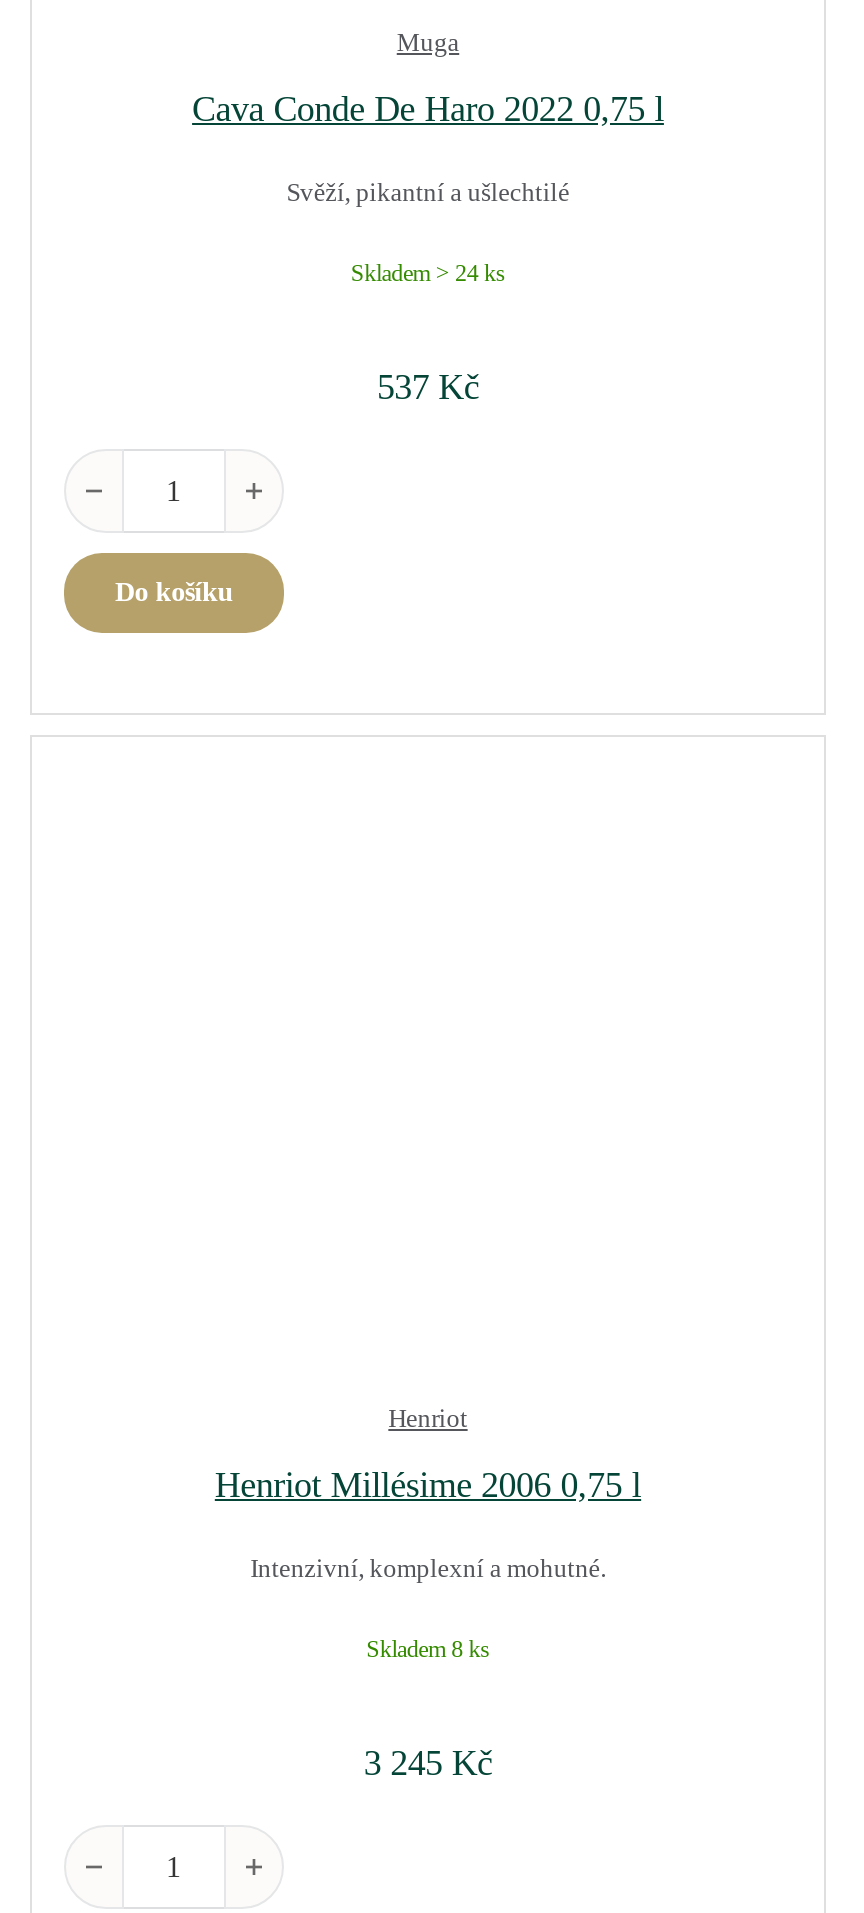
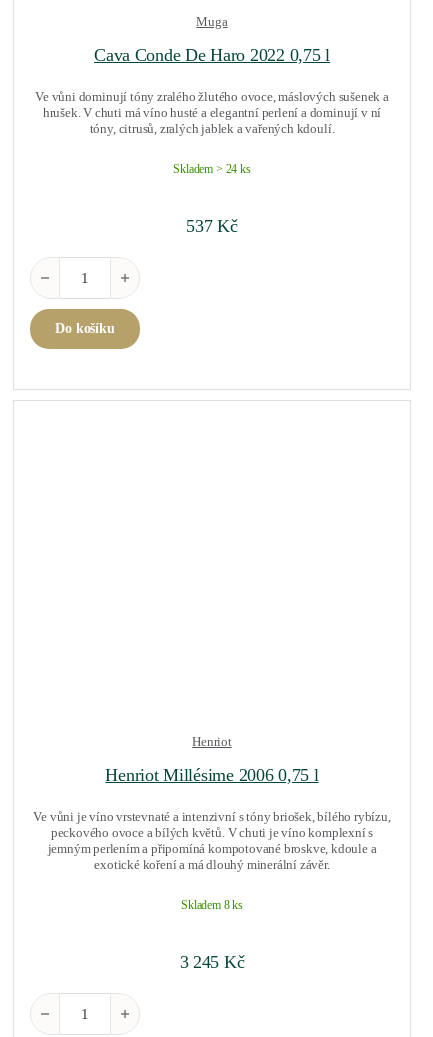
- Svěží, pikantní a ušlechtilé
+ Ve vůni dominují tóny zralého žlutého ovoce, máslových sušenek a
+ hrušek. V chuti má víno husté a elegantní perlení a dominují v ní
+ tóny, citrusů, zralých jablek a vařených kdoulí.

- Intenzivní, komplexní a mohutné.
+ Ve vůni je víno vrstevnaté a intenzivní s tóny briošek, bílého rybízu,
+ peckového ovoce a bílých květů. V chuti je víno komplexní s
+ jemným perlením a připomíná kompotované broskve, kdoule a
+ exotické koření a má dlouhý minerální závěr.
